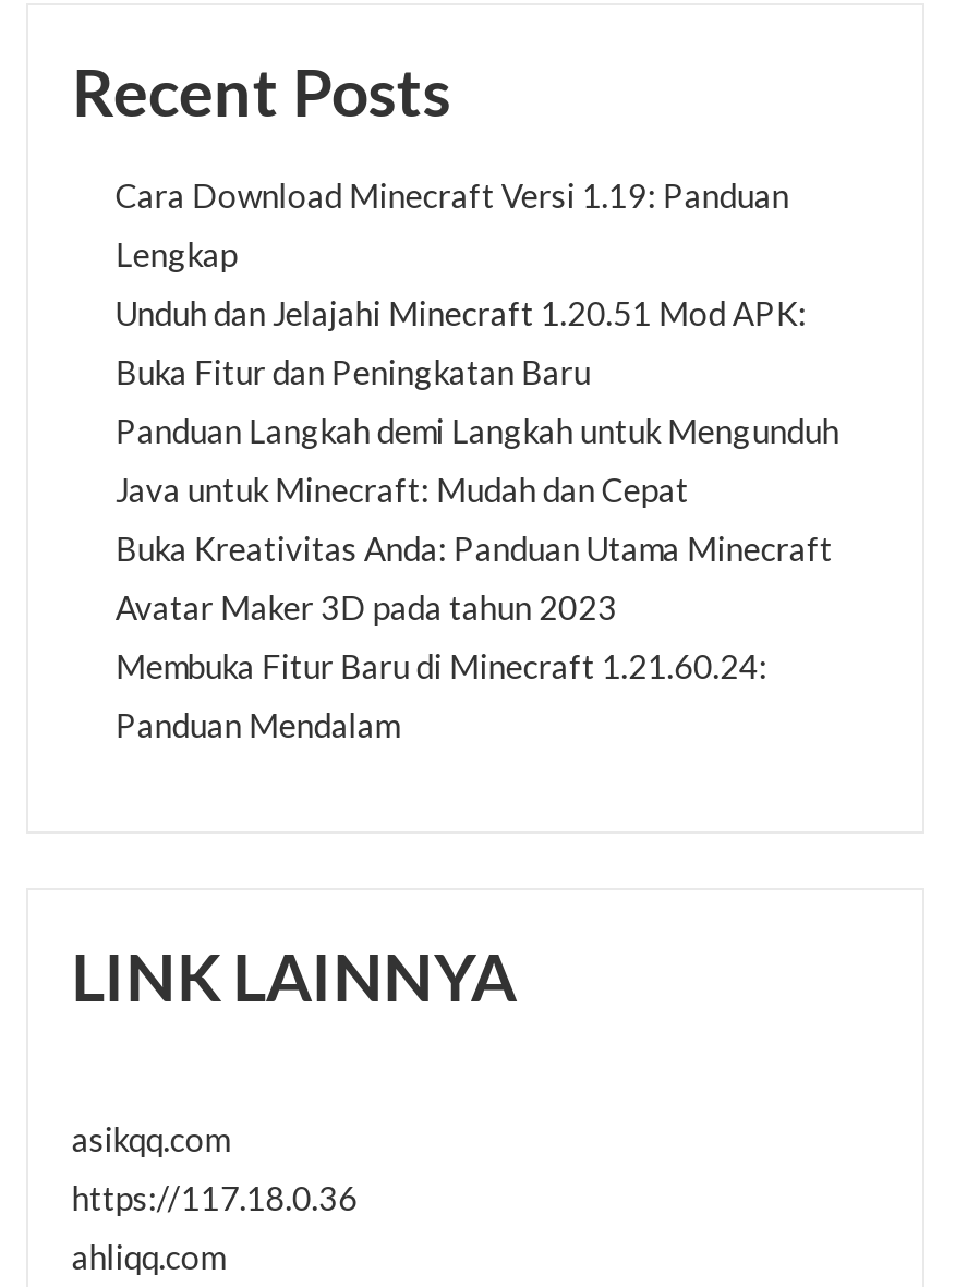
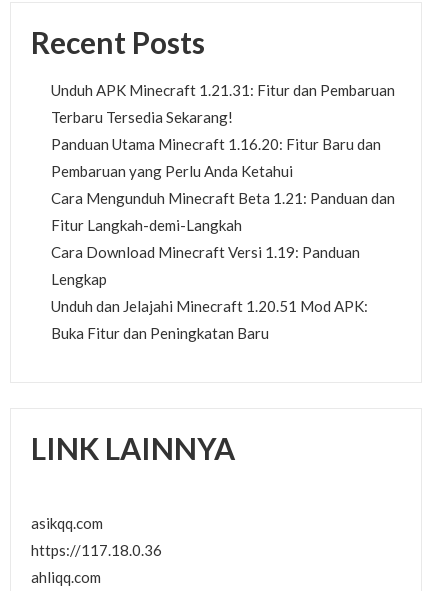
+ Unduh APK Minecraft 1.21.31: Fitur dan Pembaruan
+ Terbaru Tersedia Sekarang!
+ Panduan Utama Minecraft 1.16.20: Fitur Baru dan
+ Pembaruan yang Perlu Anda Ketahui
+ Cara Mengunduh Minecraft Beta 1.21: Panduan dan
+ Fitur Langkah-demi-Langkah

moved down: Cara Download Minecraft Versi 1.19: Panduan | Lengkap | Unduh dan Jelajahi Minecraft 1.20.51 Mod APK: | Buka Fitur dan Peningkatan Baru

- Panduan Langkah demi Langkah untuk Mengunduh
- Java untuk Minecraft: Mudah dan Cepat
- Buka Kreativitas Anda: Panduan Utama Minecraft
- Avatar Maker 3D pada tahun 2023
- Membuka Fitur Baru di Minecraft 1.21.60.24:
- Panduan Mendalam
